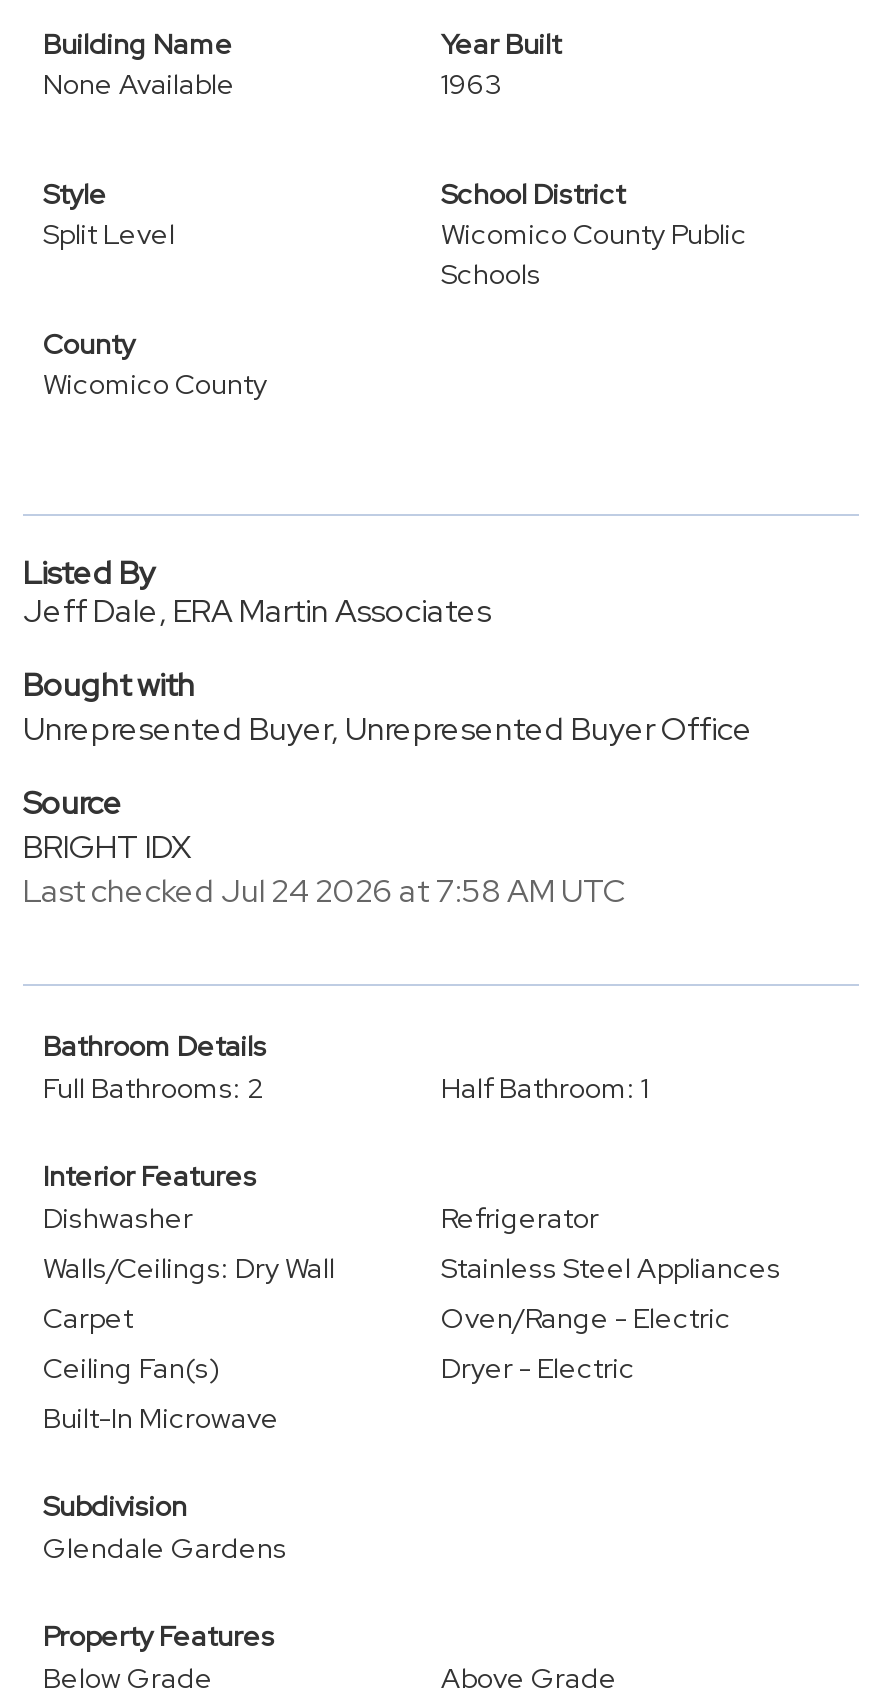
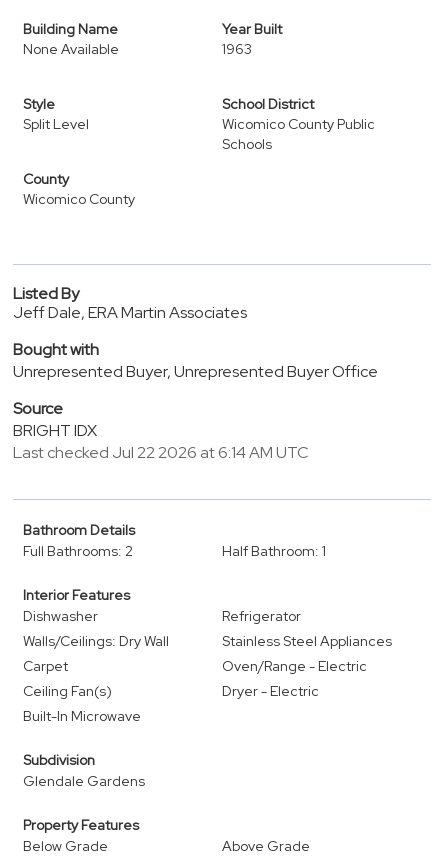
- Last checked Jul 24 2026 at 7:58 AM UTC
+ Last checked Jul 22 2026 at 6:14 AM UTC
